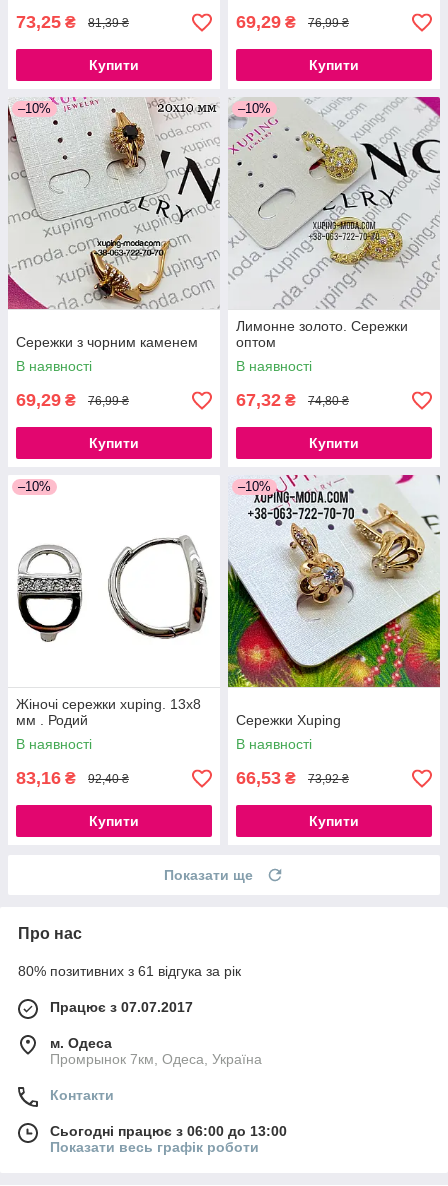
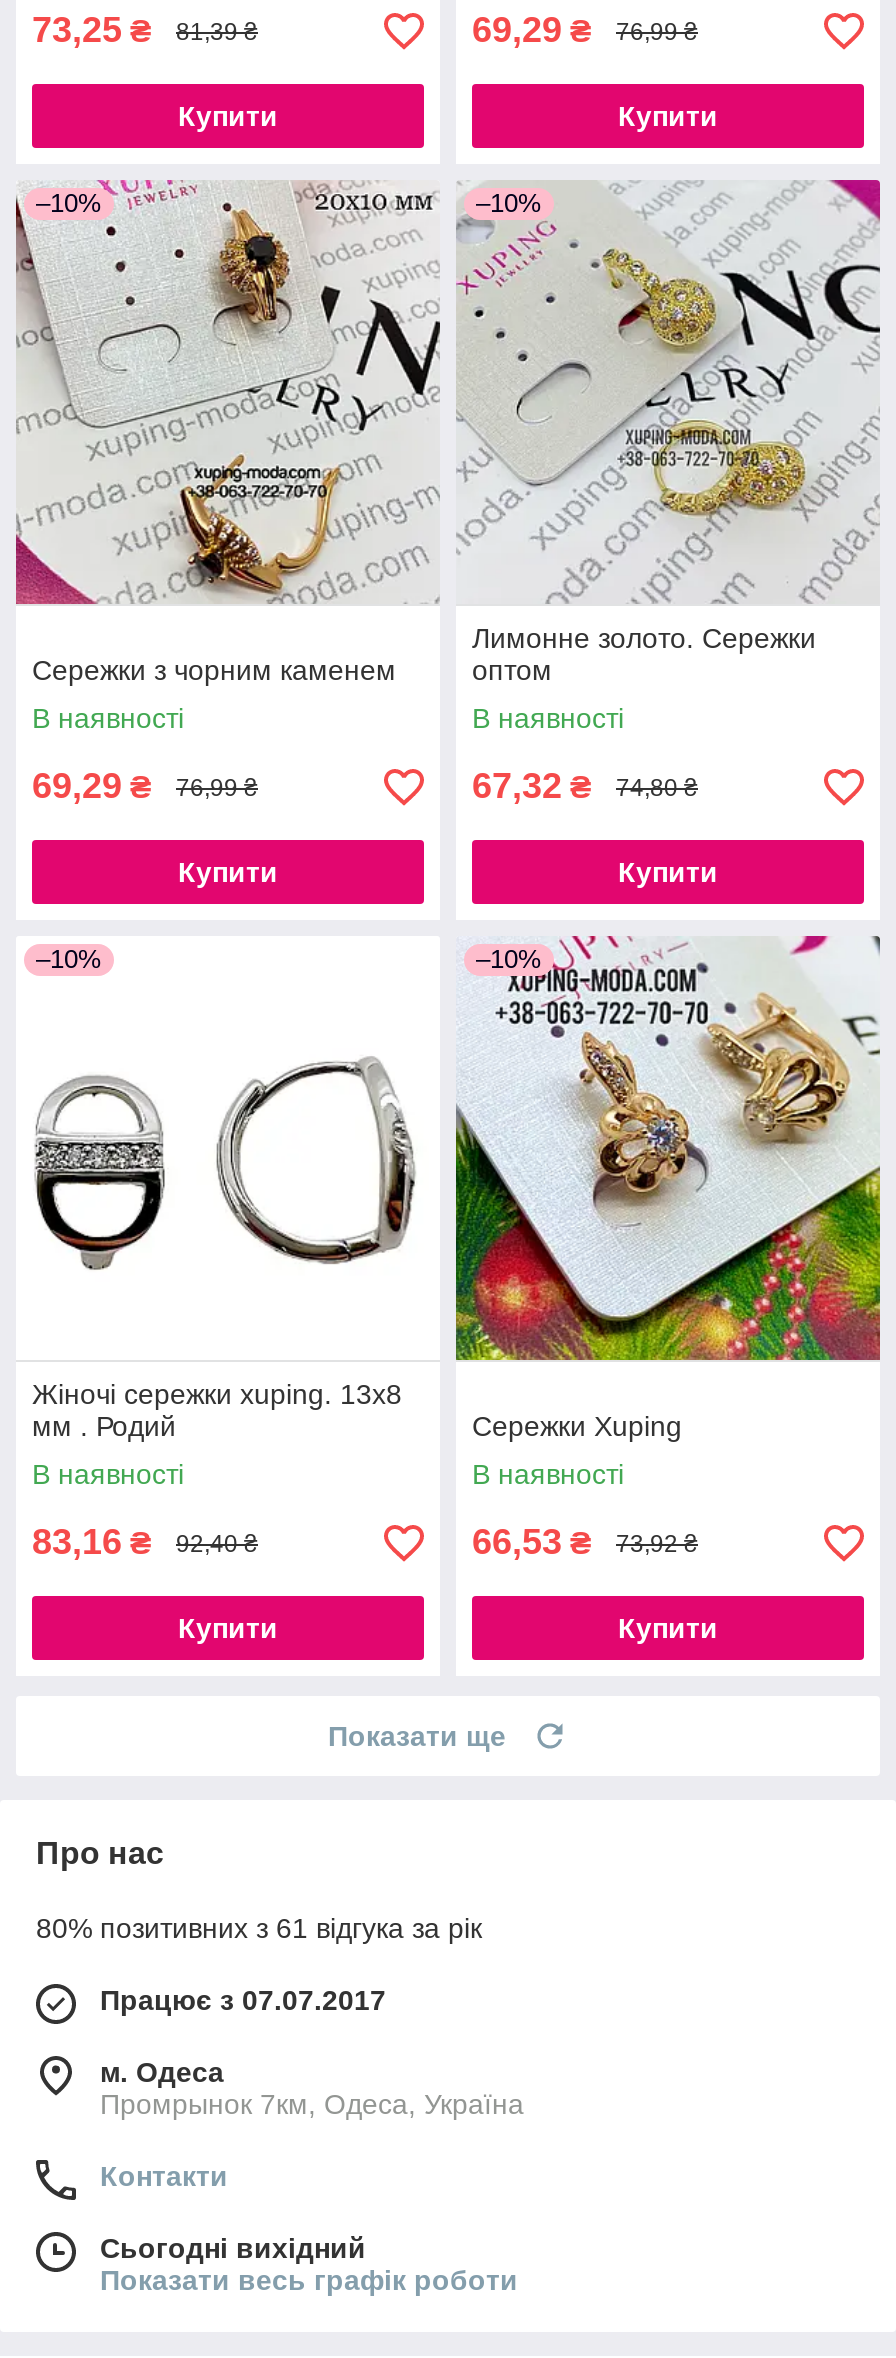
- Сьогодні працює з 06:00 до 13:00
+ Сьогодні вихідний
